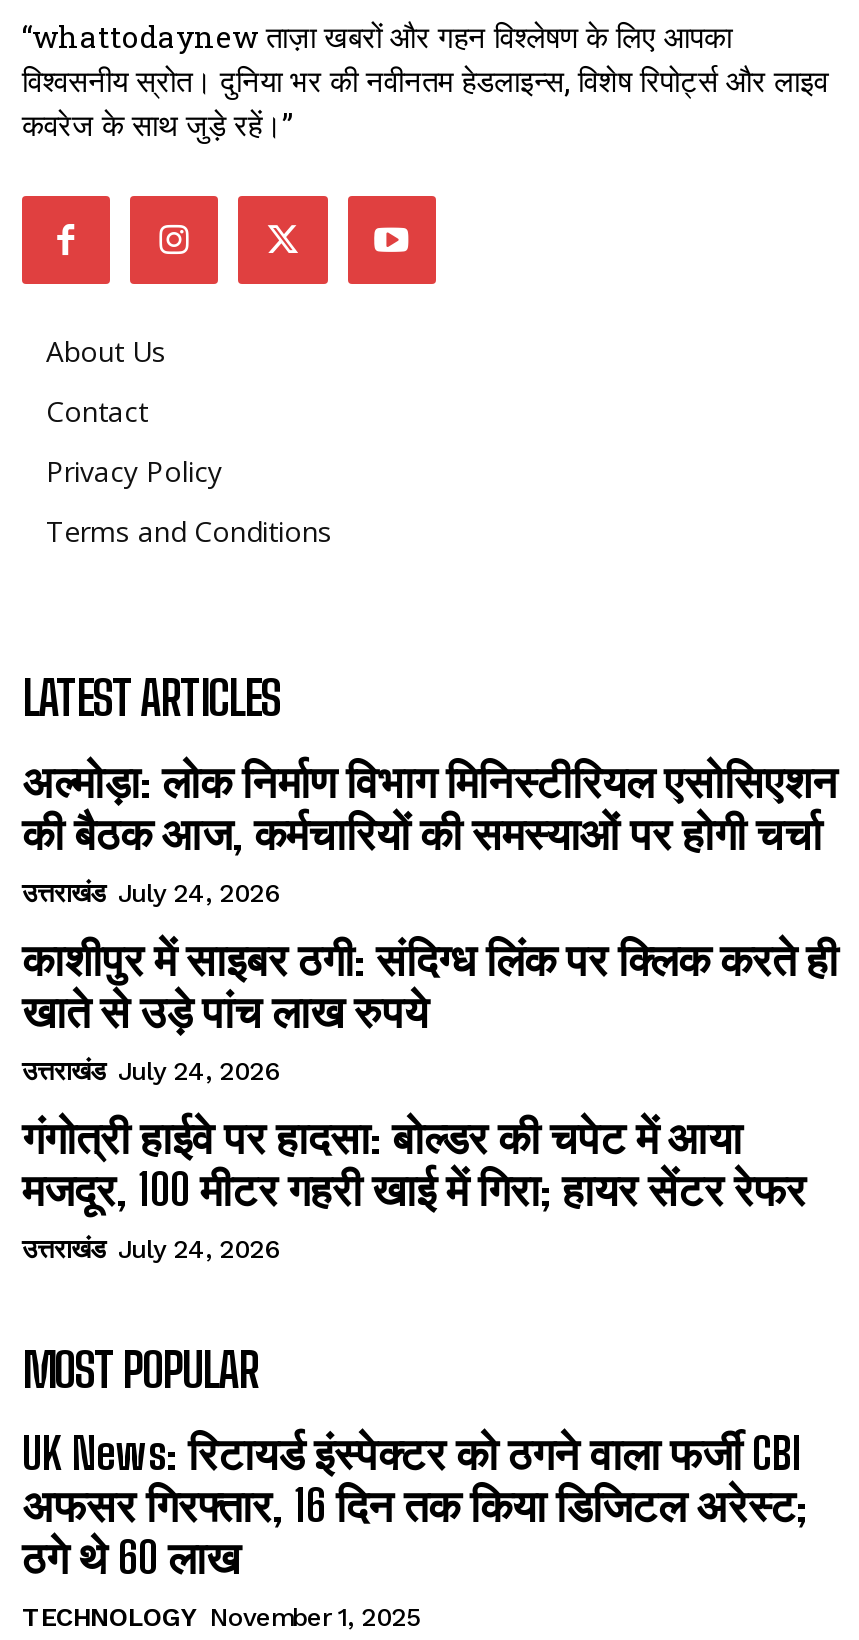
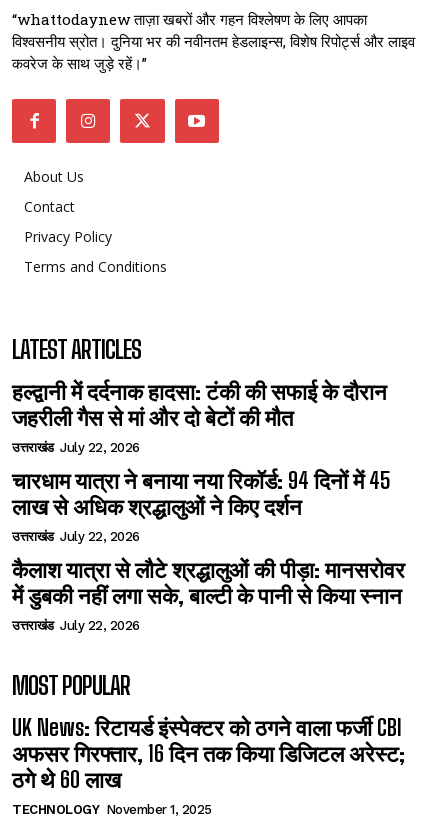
- अल्मोड़ा: लोक निर्माण विभाग मिनिस्टीरियल एसोसिएशन
- की बैठक आज, कर्मचारियों की समस्याओं पर होगी चर्चा
- उत्तराखंड July 24, 2026
- काशीपुर में साइबर ठगी: संदिग्ध लिंक पर क्लिक करते ही
- खाते से उड़े पांच लाख रुपये
- उत्तराखंड July 24, 2026
- गंगोत्री हाईवे पर हादसा: बोल्डर की चपेट में आया
- मजदूर, 100 मीटर गहरी खाई में गिरा; हायर सेंटर रेफर
- उत्तराखंड July 24, 2026
+ हल्द्वानी में दर्दनाक हादसा: टंकी की सफाई के दौरान
+ जहरीली गैस से मां और दो बेटों की मौत
+ उत्तराखंड July 22, 2026
+ चारधाम यात्रा ने बनाया नया रिकॉर्ड: 94 दिनों में 45
+ लाख से अधिक श्रद्धालुओं ने किए दर्शन
+ उत्तराखंड July 22, 2026
+ कैलाश यात्रा से लौटे श्रद्धालुओं की पीड़ा: मानसरोवर
+ में डुबकी नहीं लगा सके, बाल्टी के पानी से किया स्नान
+ उत्तराखंड July 22, 2026
